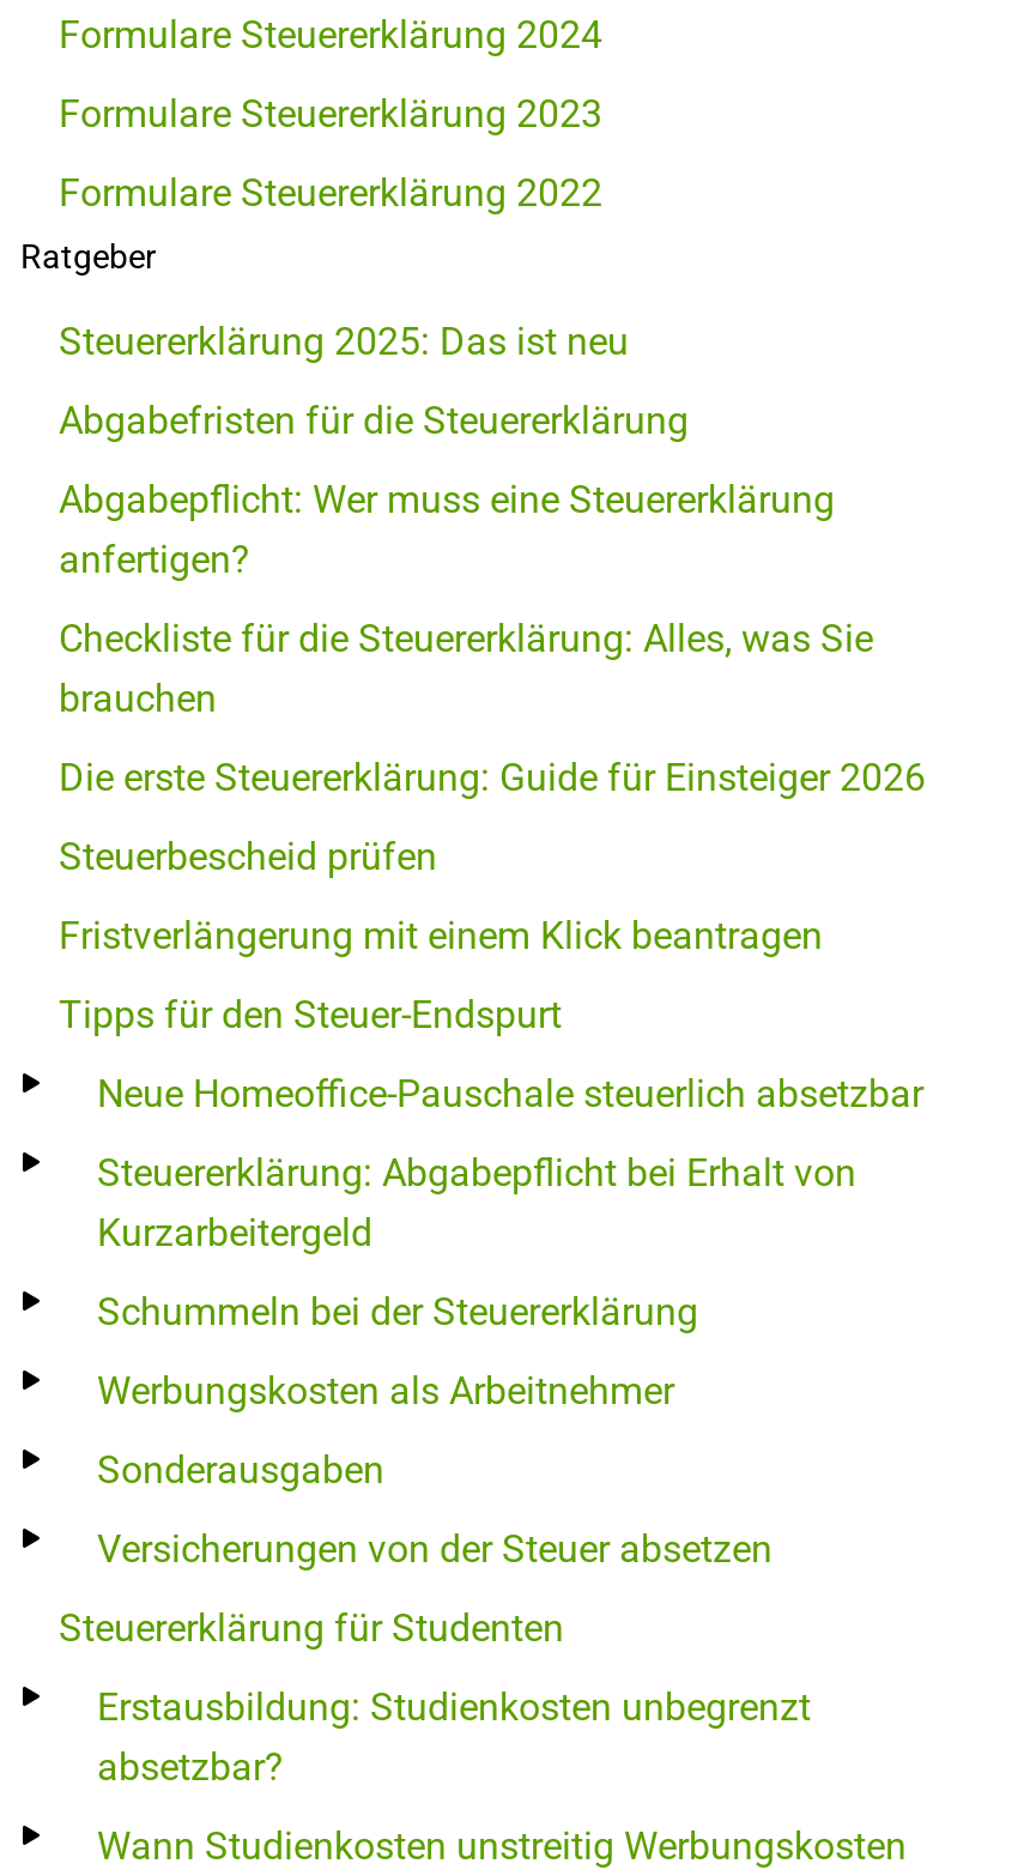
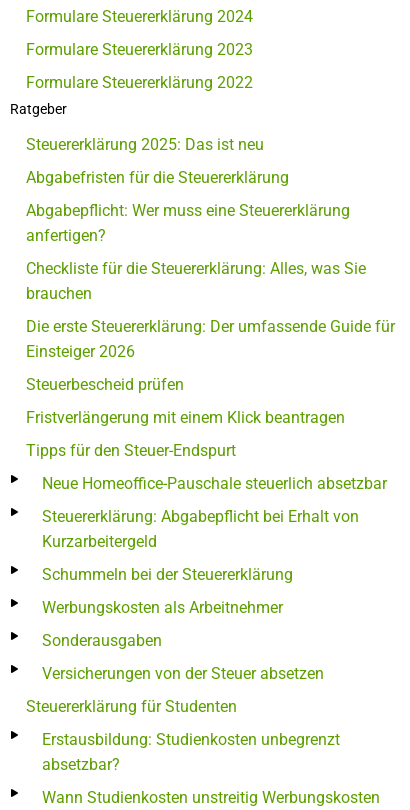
- Die erste Steuererklärung: Guide für Einsteiger 2026
+ Die erste Steuererklärung: Der umfassende Guide für
+ Einsteiger 2026
